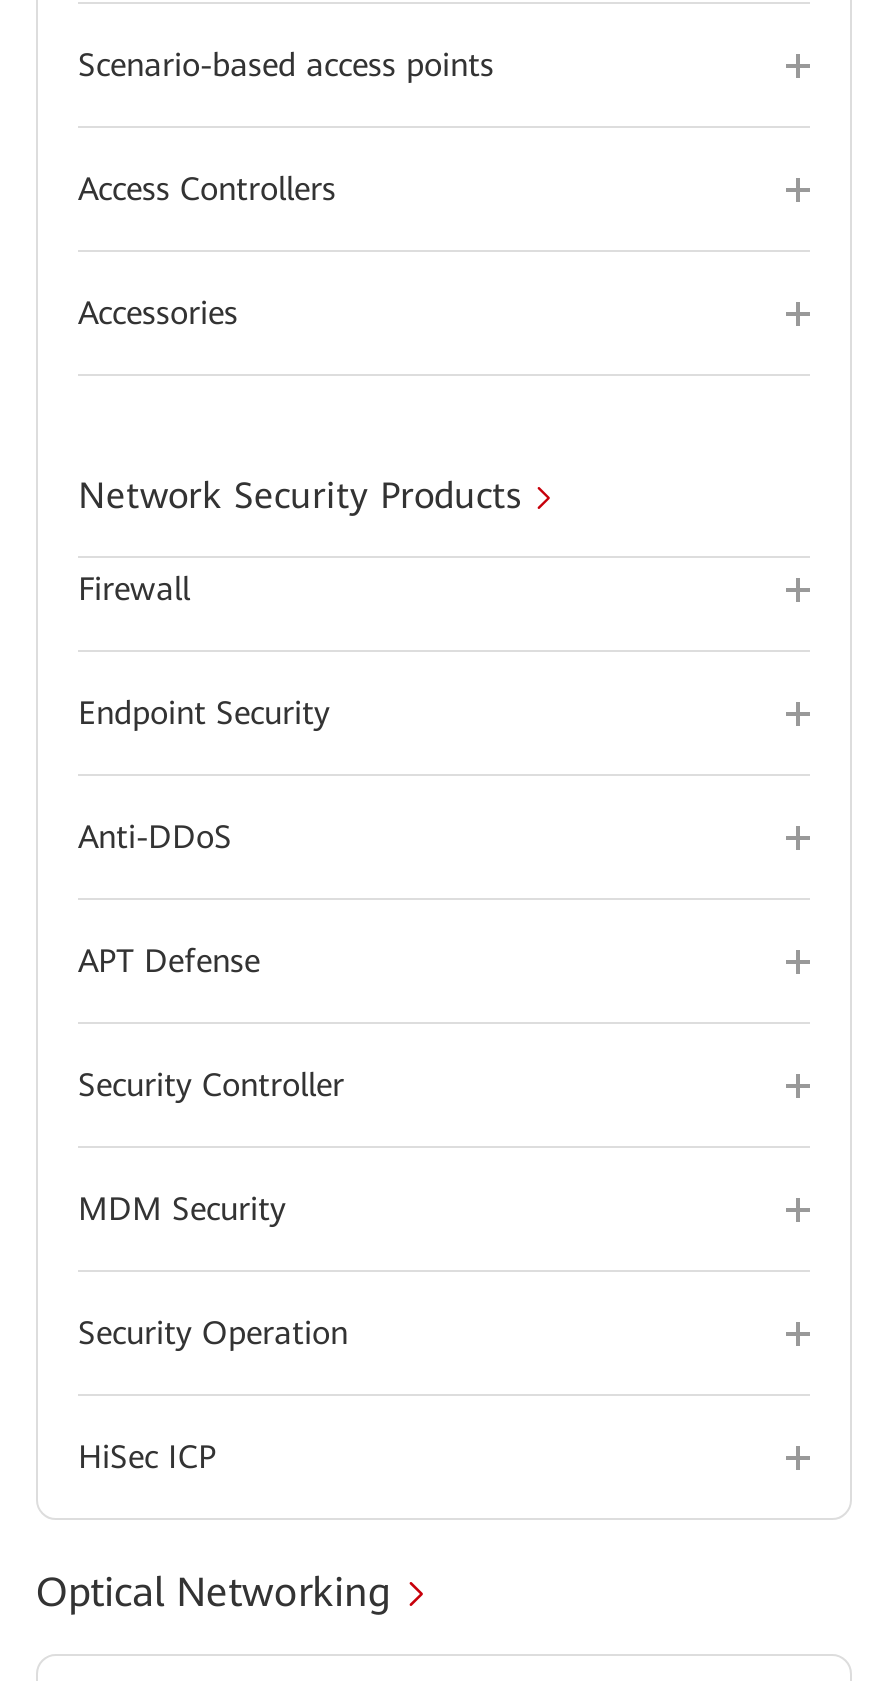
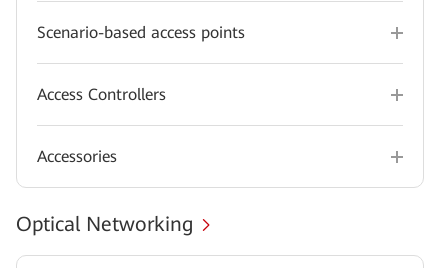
- Network Security Products
- Firewall
- Endpoint Security
- Anti-DDoS
- APT Defense
- Security Controller
- MDM Security
- Security Operation
- HiSec ICP
